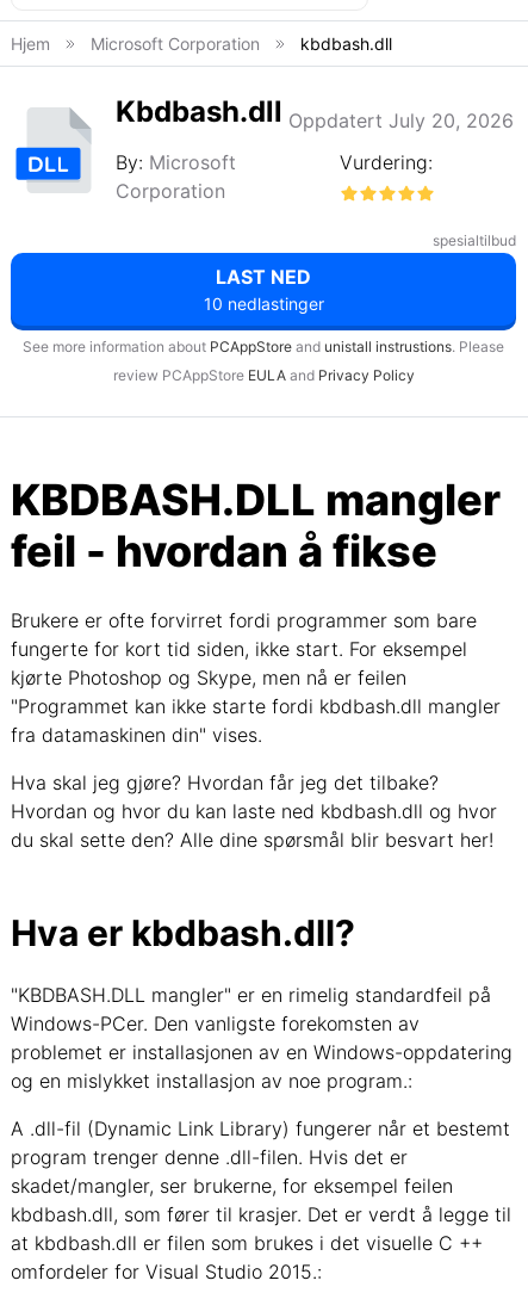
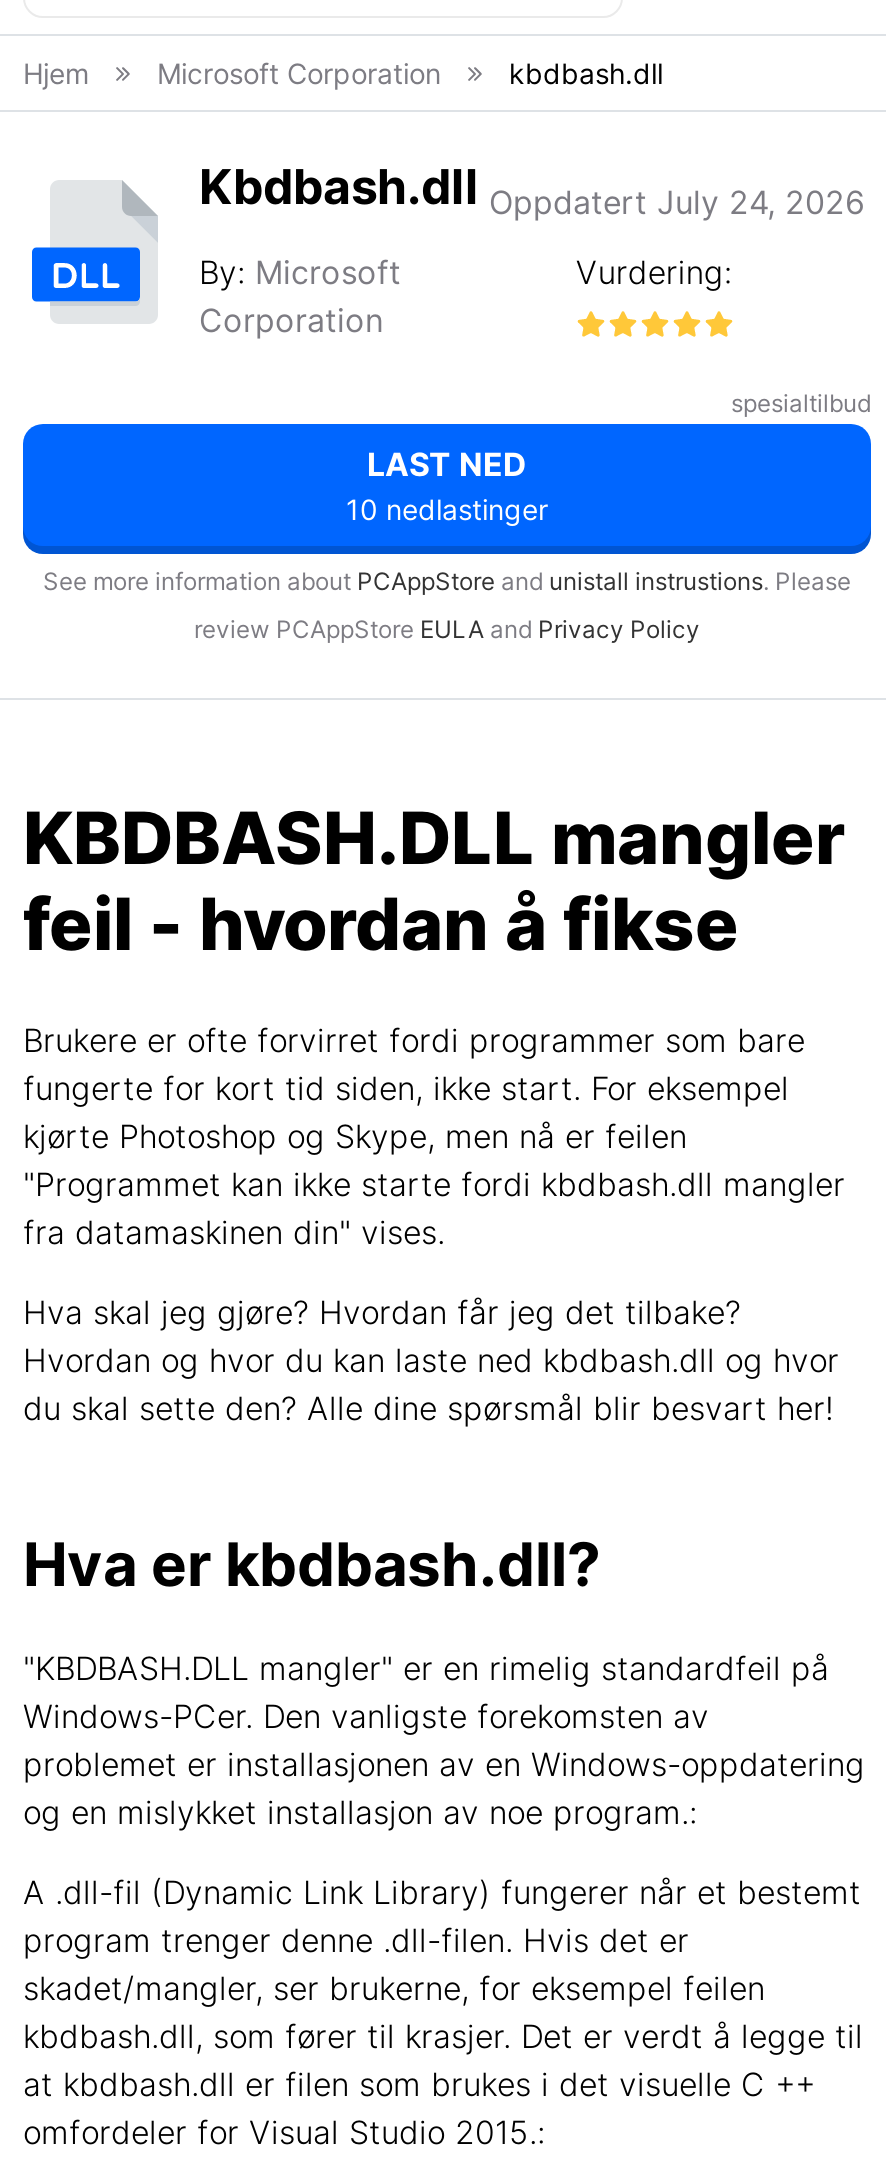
- Kbdbash.dll Oppdatert July 20, 2026
+ Kbdbash.dll Oppdatert July 24, 2026
